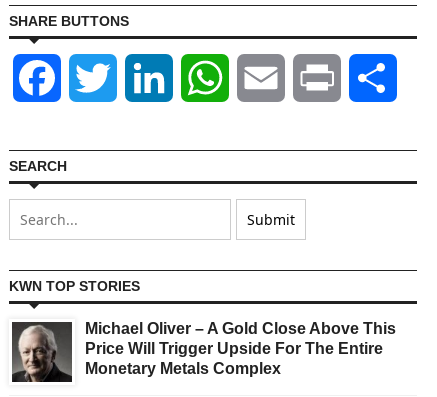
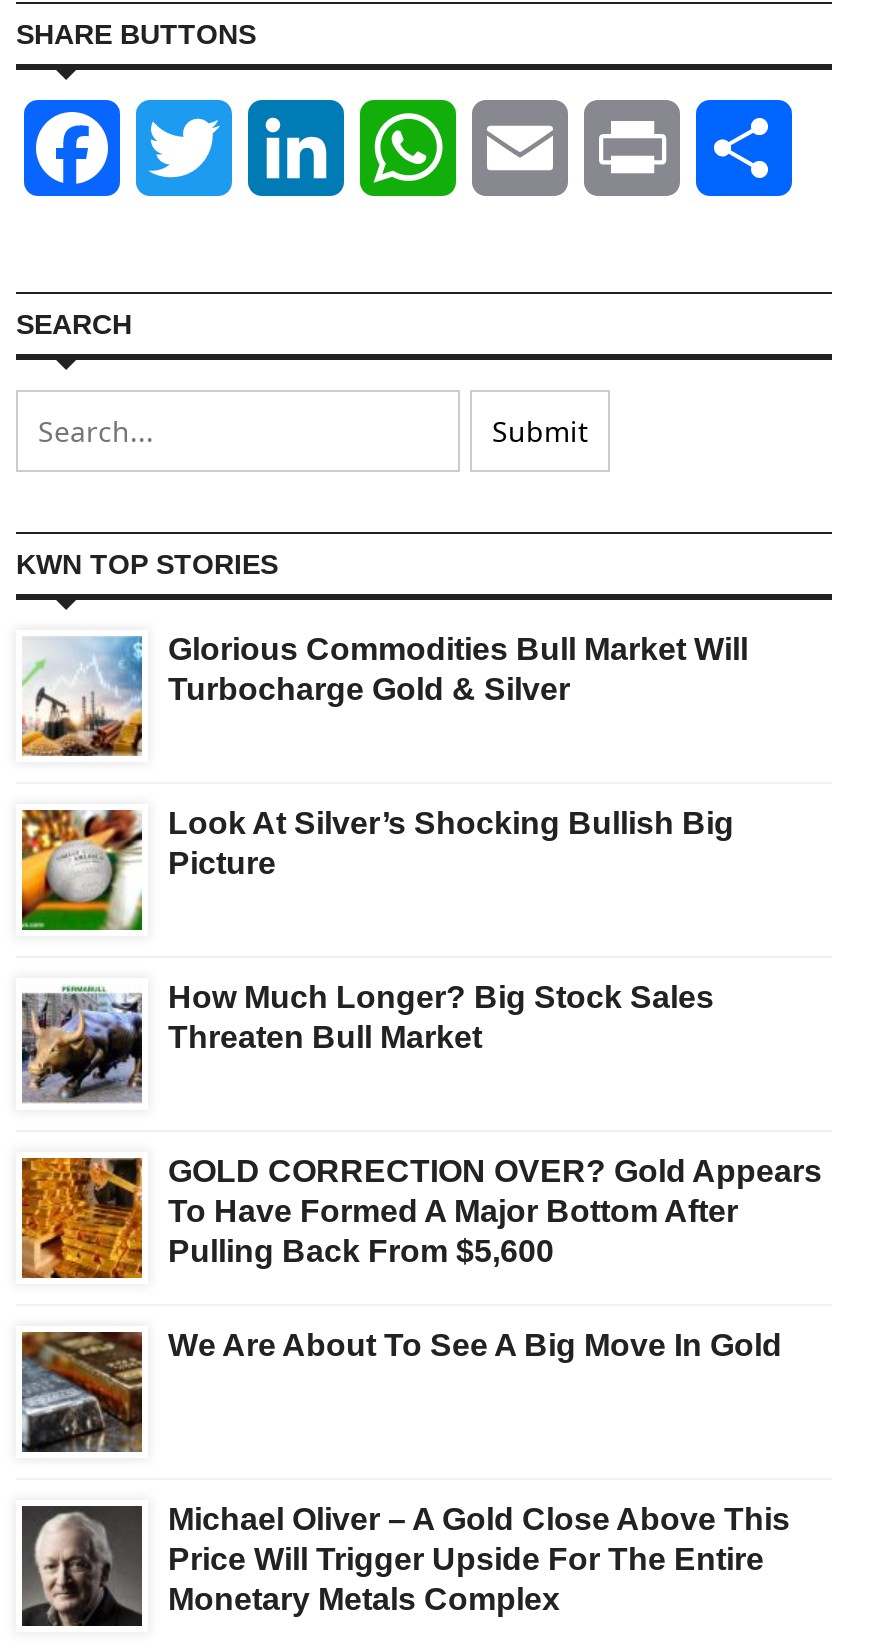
+ [image]
+ Glorious Commodities Bull Market Will
+ Turbocharge Gold & Silver

+ [image]
+ Look At Silver’s Shocking Bullish Big
+ Picture

+ [image]
+ How Much Longer? Big Stock Sales
+ Threaten Bull Market

+ [image]
+ GOLD CORRECTION OVER? Gold Appears
+ To Have Formed A Major Bottom After
+ Pulling Back From $5,600
+ We Are About To See A Big Move In Gold

+ [image]
